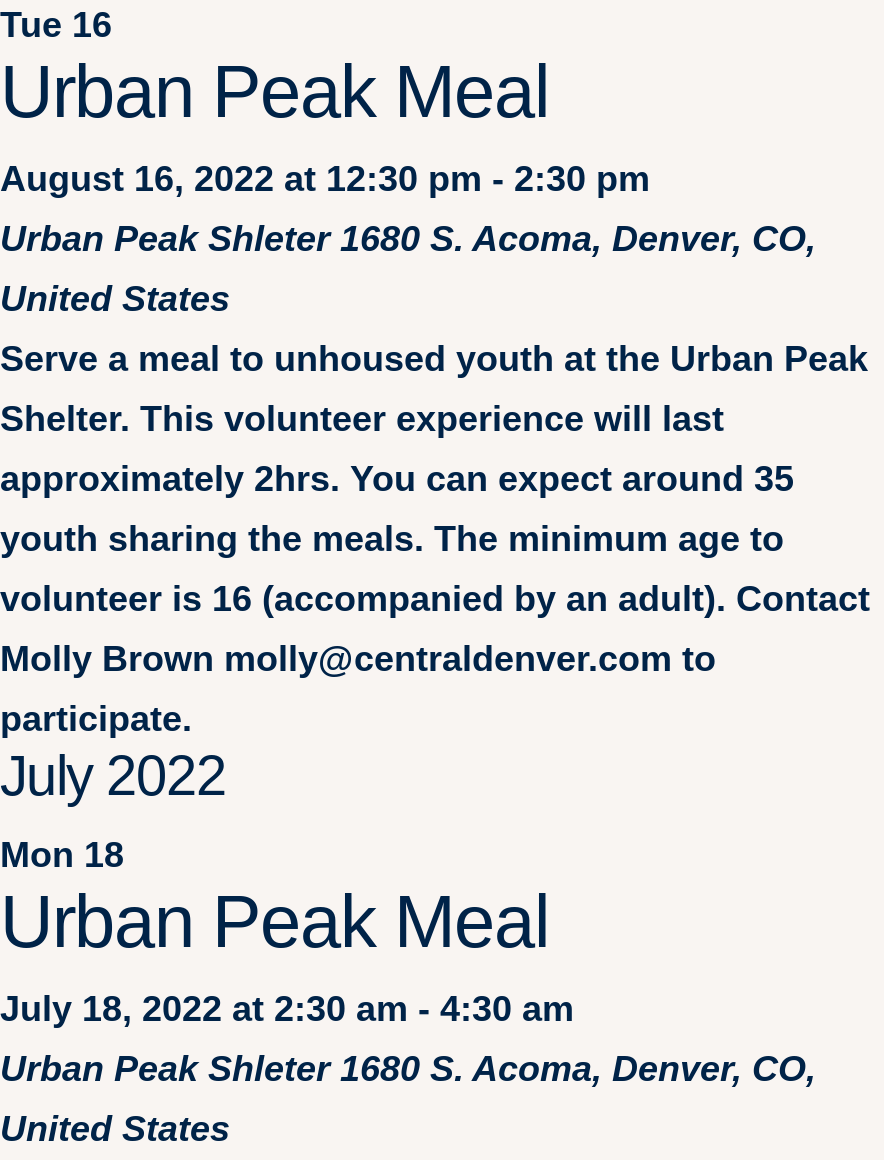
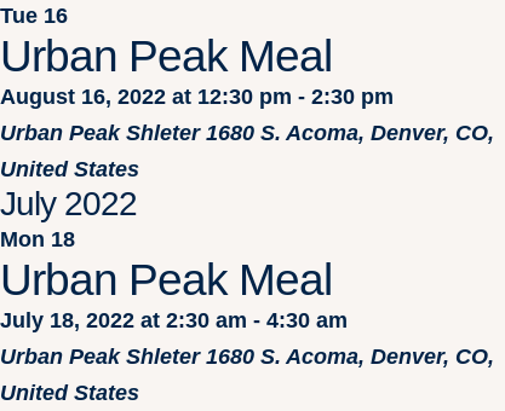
- Serve a meal to unhoused youth at the Urban Peak
- Shelter. This volunteer experience will last
- approximately 2hrs. You can expect around 35
- youth sharing the meals. The minimum age to
- volunteer is 16 (accompanied by an adult). Contact
- Molly Brown molly@centraldenver.com to
- participate.
